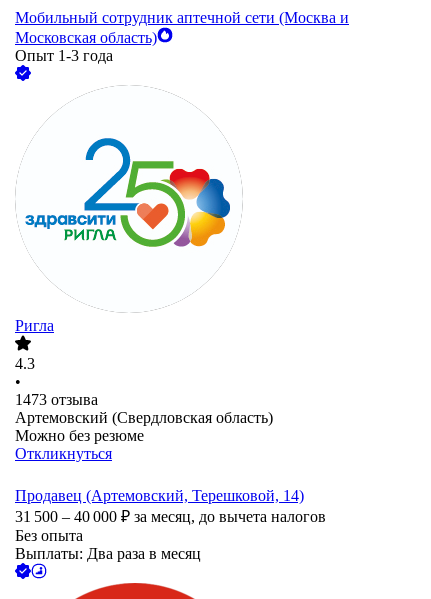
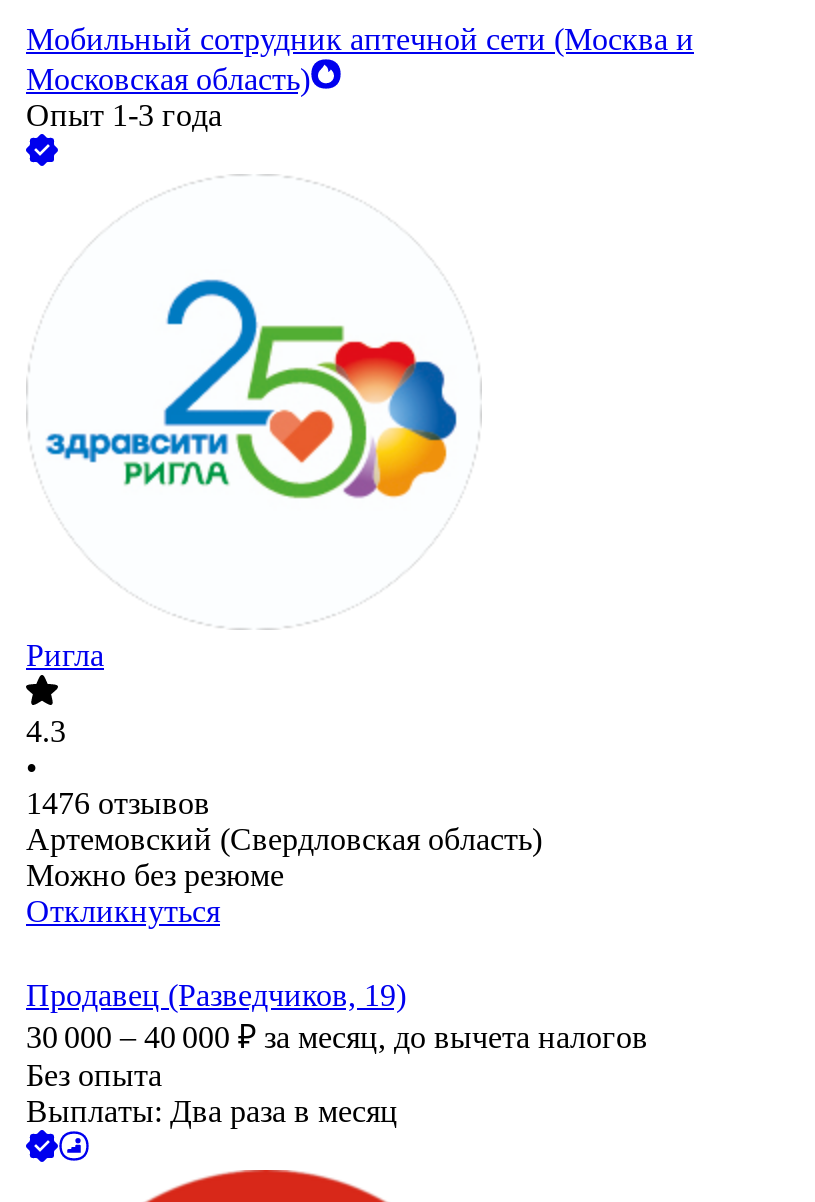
- 1473 отзыва
+ 1476 отзывов

- Продавец (Артемовский, Терешковой, 14)
- 31 500 – 40 000 ₽ за месяц, до вычета налогов
+ Продавец (Разведчиков, 19)
+ 30 000 – 40 000 ₽ за месяц, до вычета налогов
